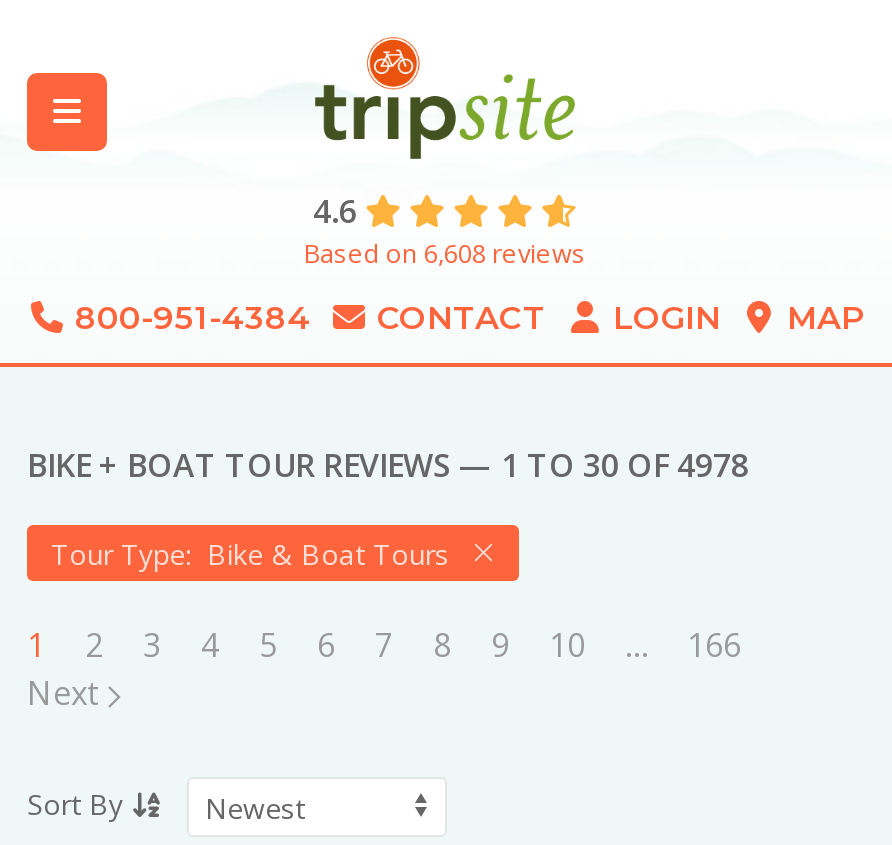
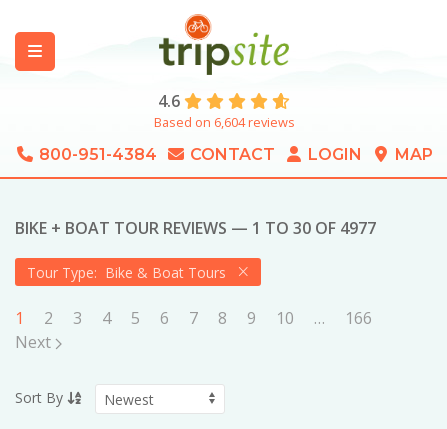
- Based on 6,608 reviews
+ Based on 6,604 reviews

- BIKE + BOAT TOUR REVIEWS — 1 TO 30 OF 4978
+ BIKE + BOAT TOUR REVIEWS — 1 TO 30 OF 4977
